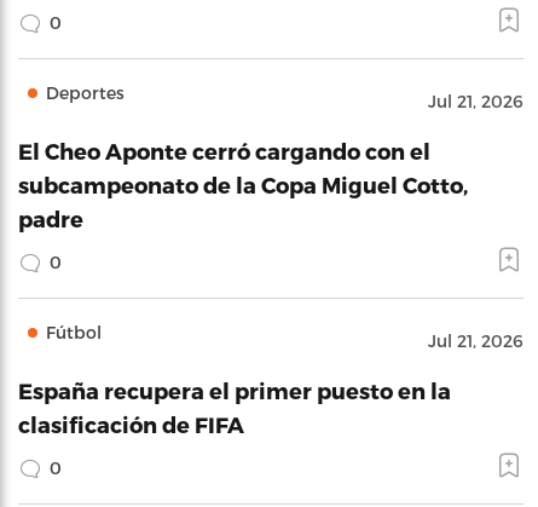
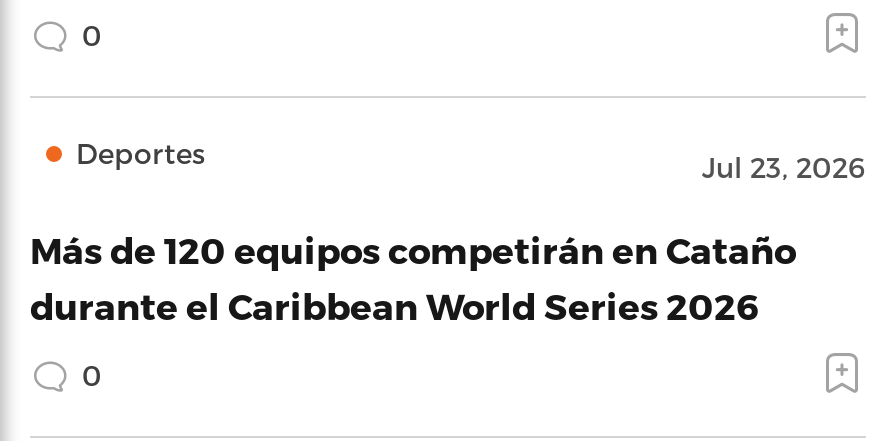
- Jul 21, 2026
- El Cheo Aponte cerró cargando con el
- subcampeonato de la Copa Miguel Cotto,
- padre
- 0
- Fútbol
- Jul 21, 2026
- España recupera el primer puesto en la
- clasificación de FIFA
+ Jul 23, 2026
+ Más de 120 equipos competirán en Cataño
+ durante el Caribbean World Series 2026
